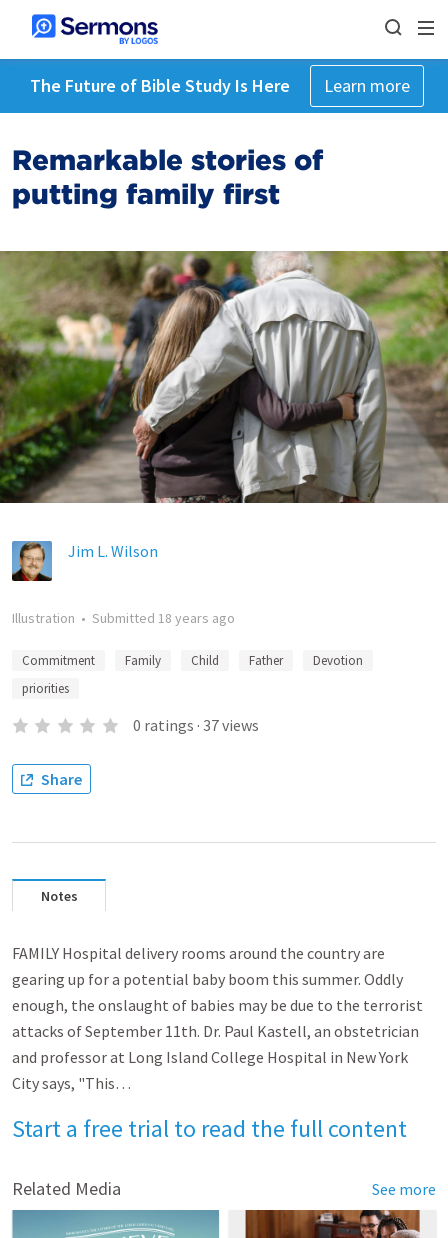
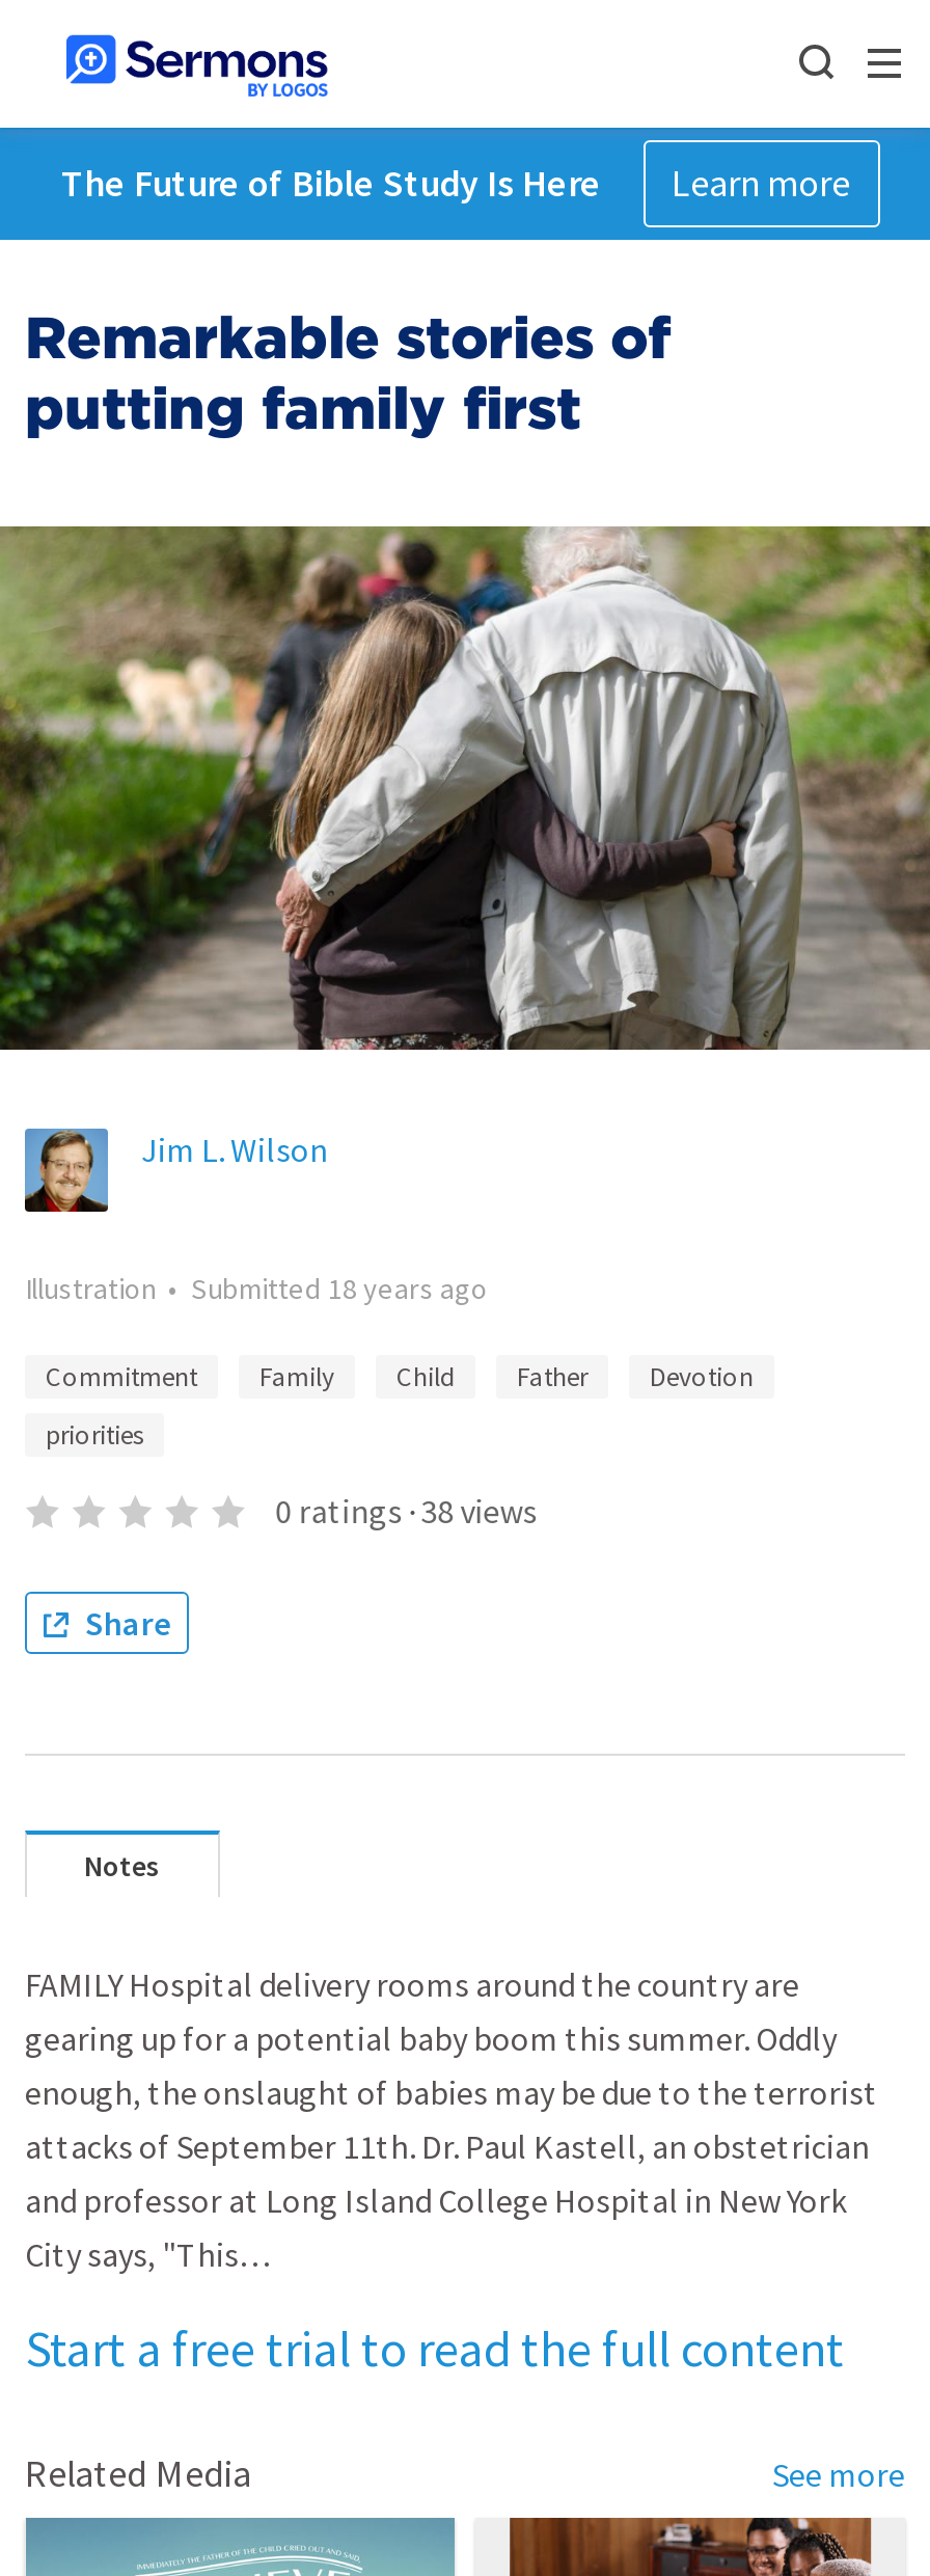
- 0 ratings · 37 views
+ 0 ratings · 38 views
